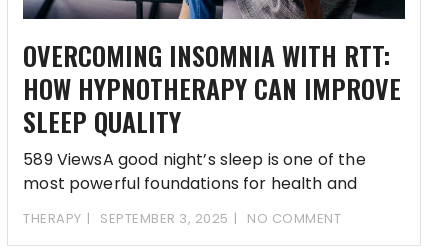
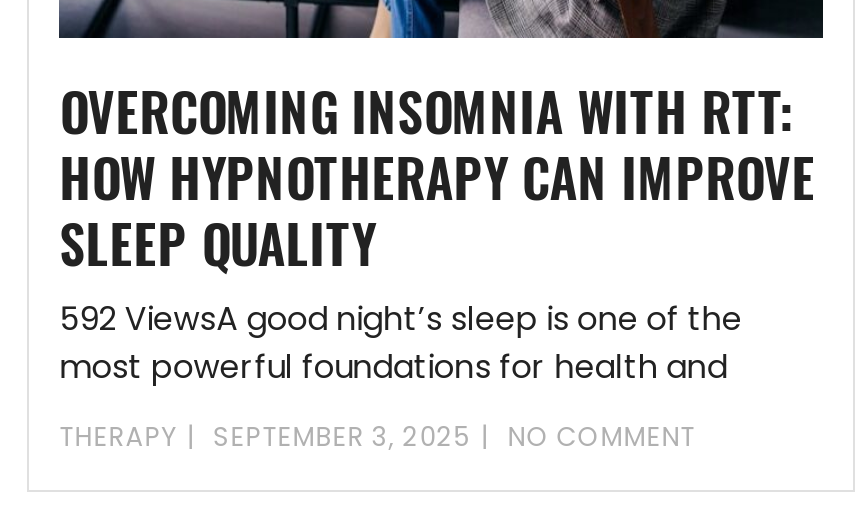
- 589 ViewsA good night’s sleep is one of the
+ 592 ViewsA good night’s sleep is one of the
